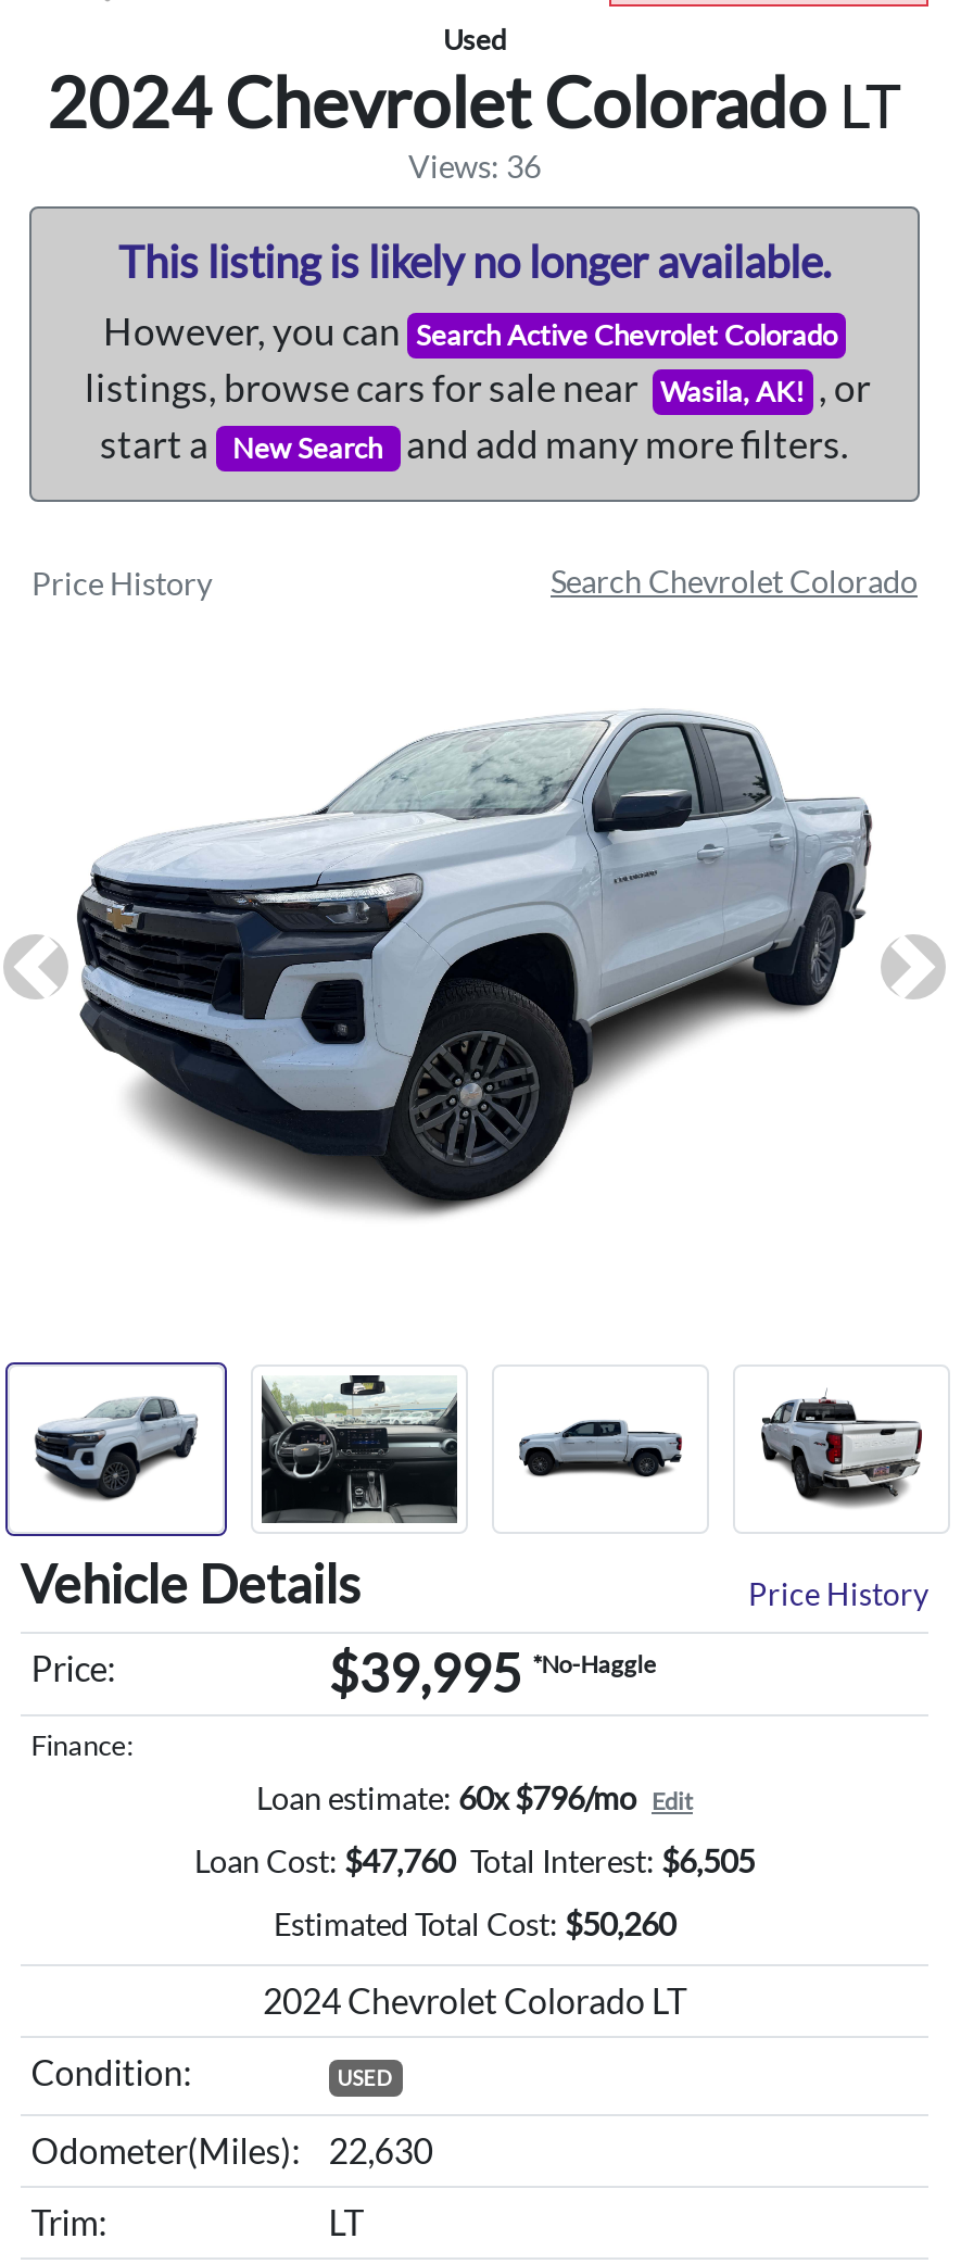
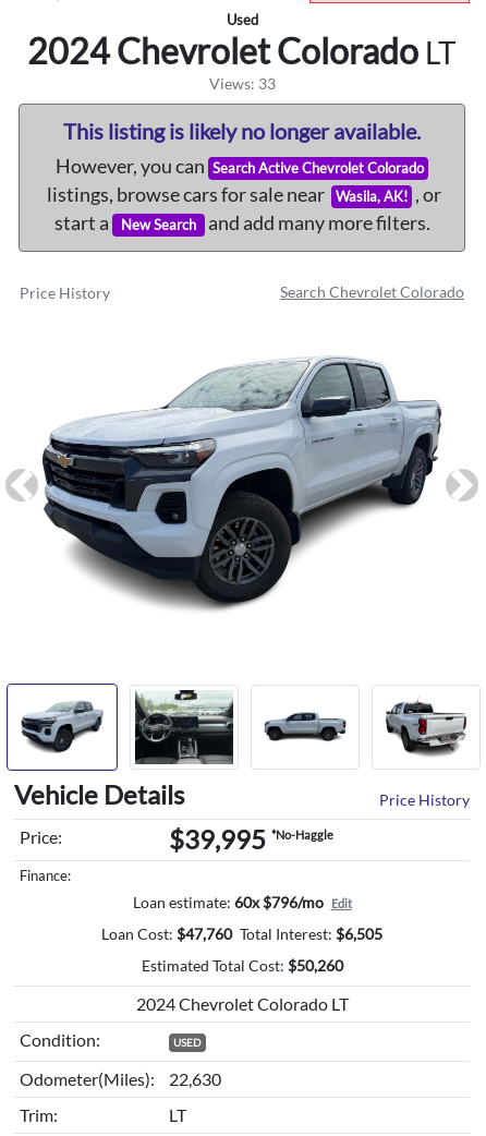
- Views: 36
+ Views: 33
